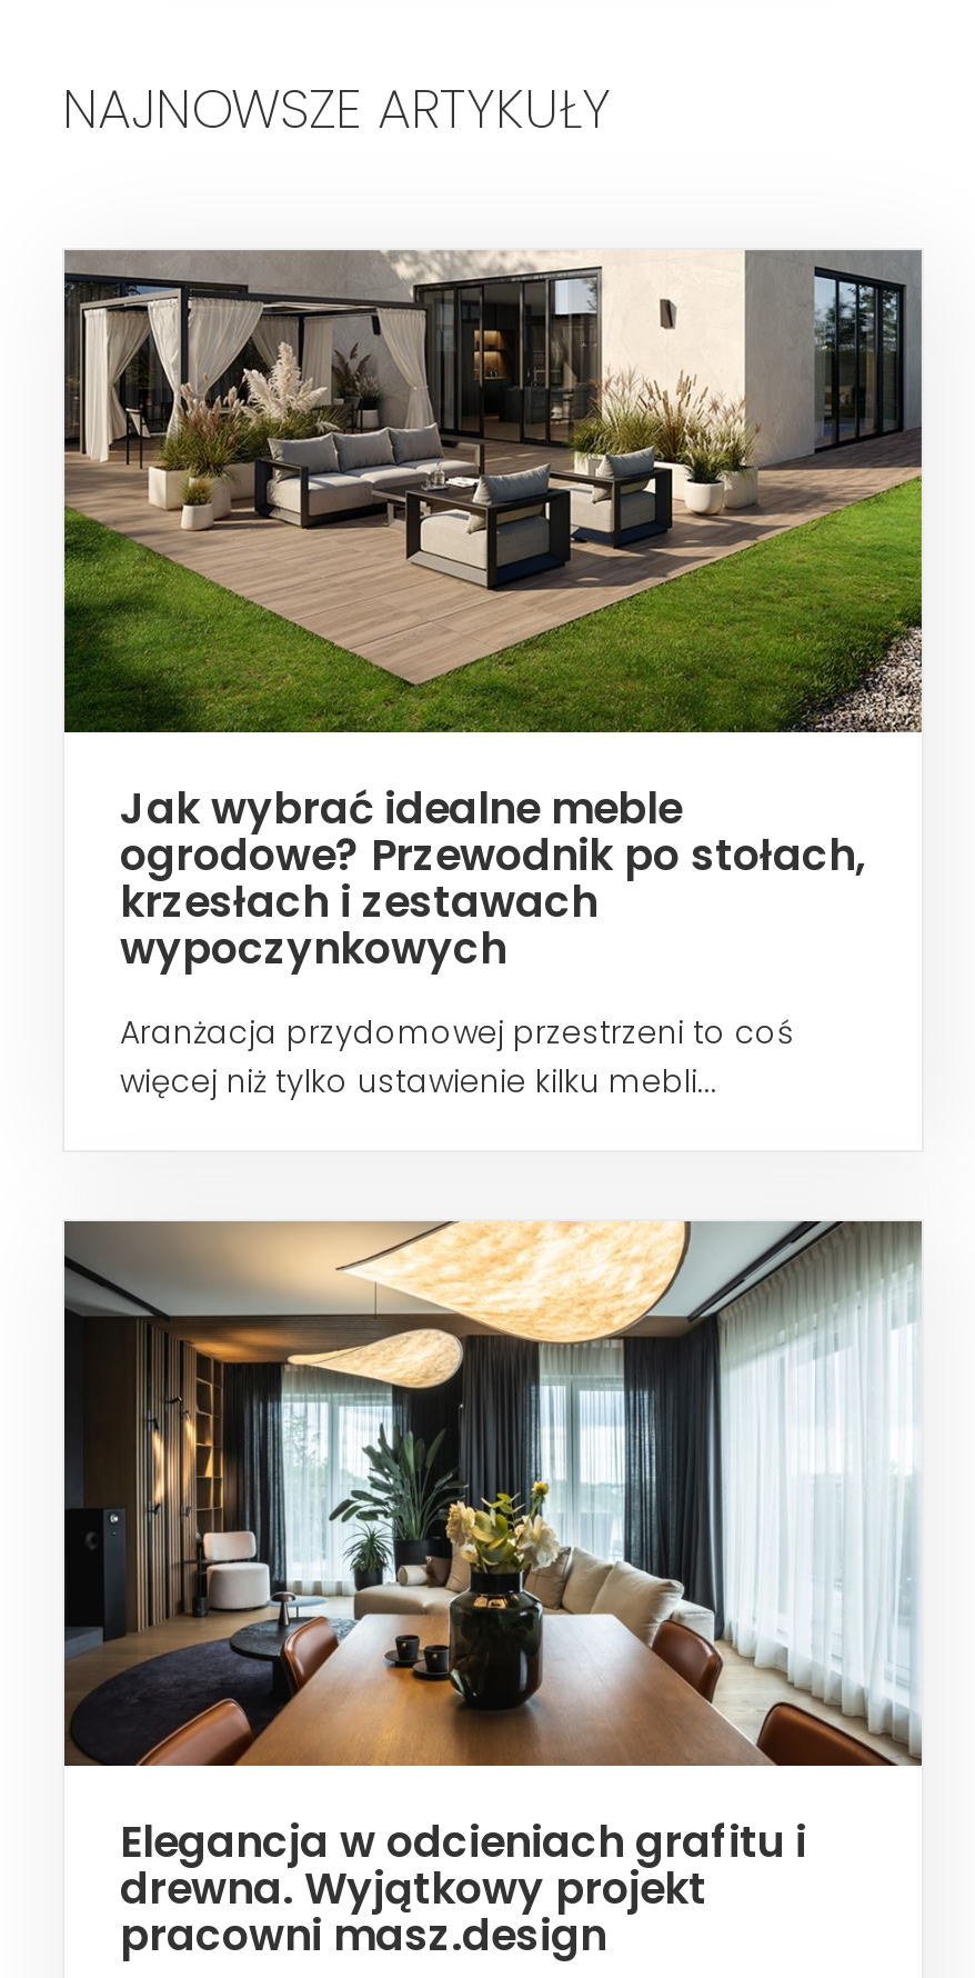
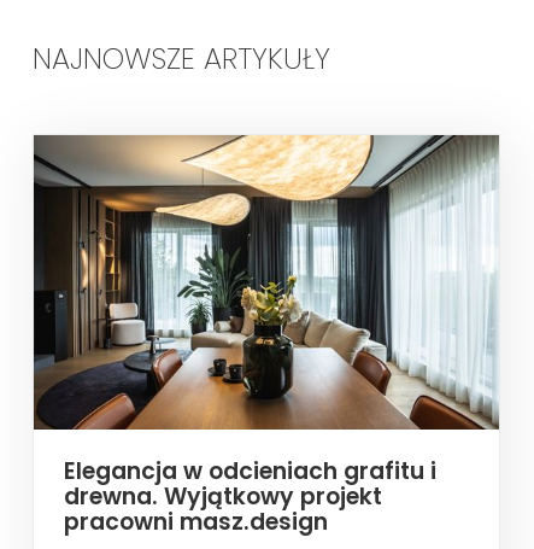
- [image]
- Jak wybrać idealne meble
- ogrodowe? Przewodnik po stołach,
- krzesłach i zestawach
- wypoczynkowych
- Aranżacja przydomowej przestrzeni to coś
- więcej niż tylko ustawienie kilku mebli...
